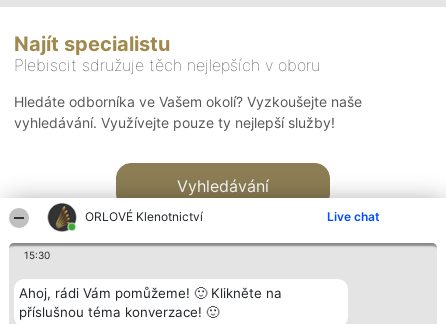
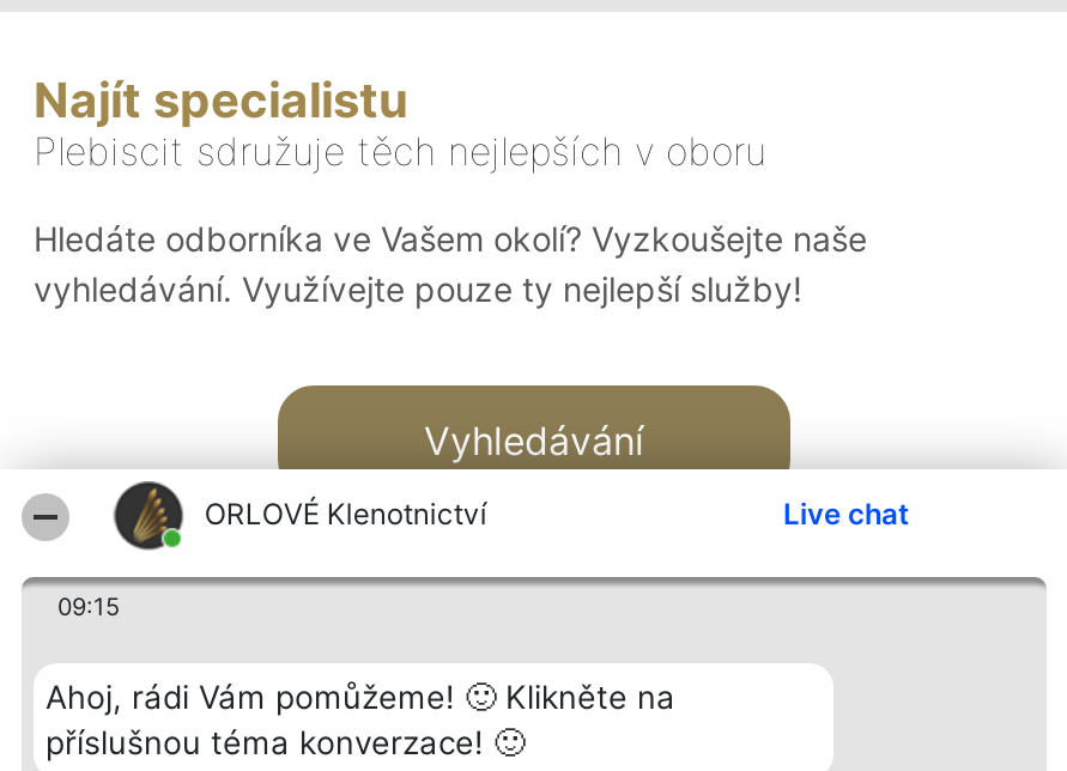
- 15:30
+ 09:15
